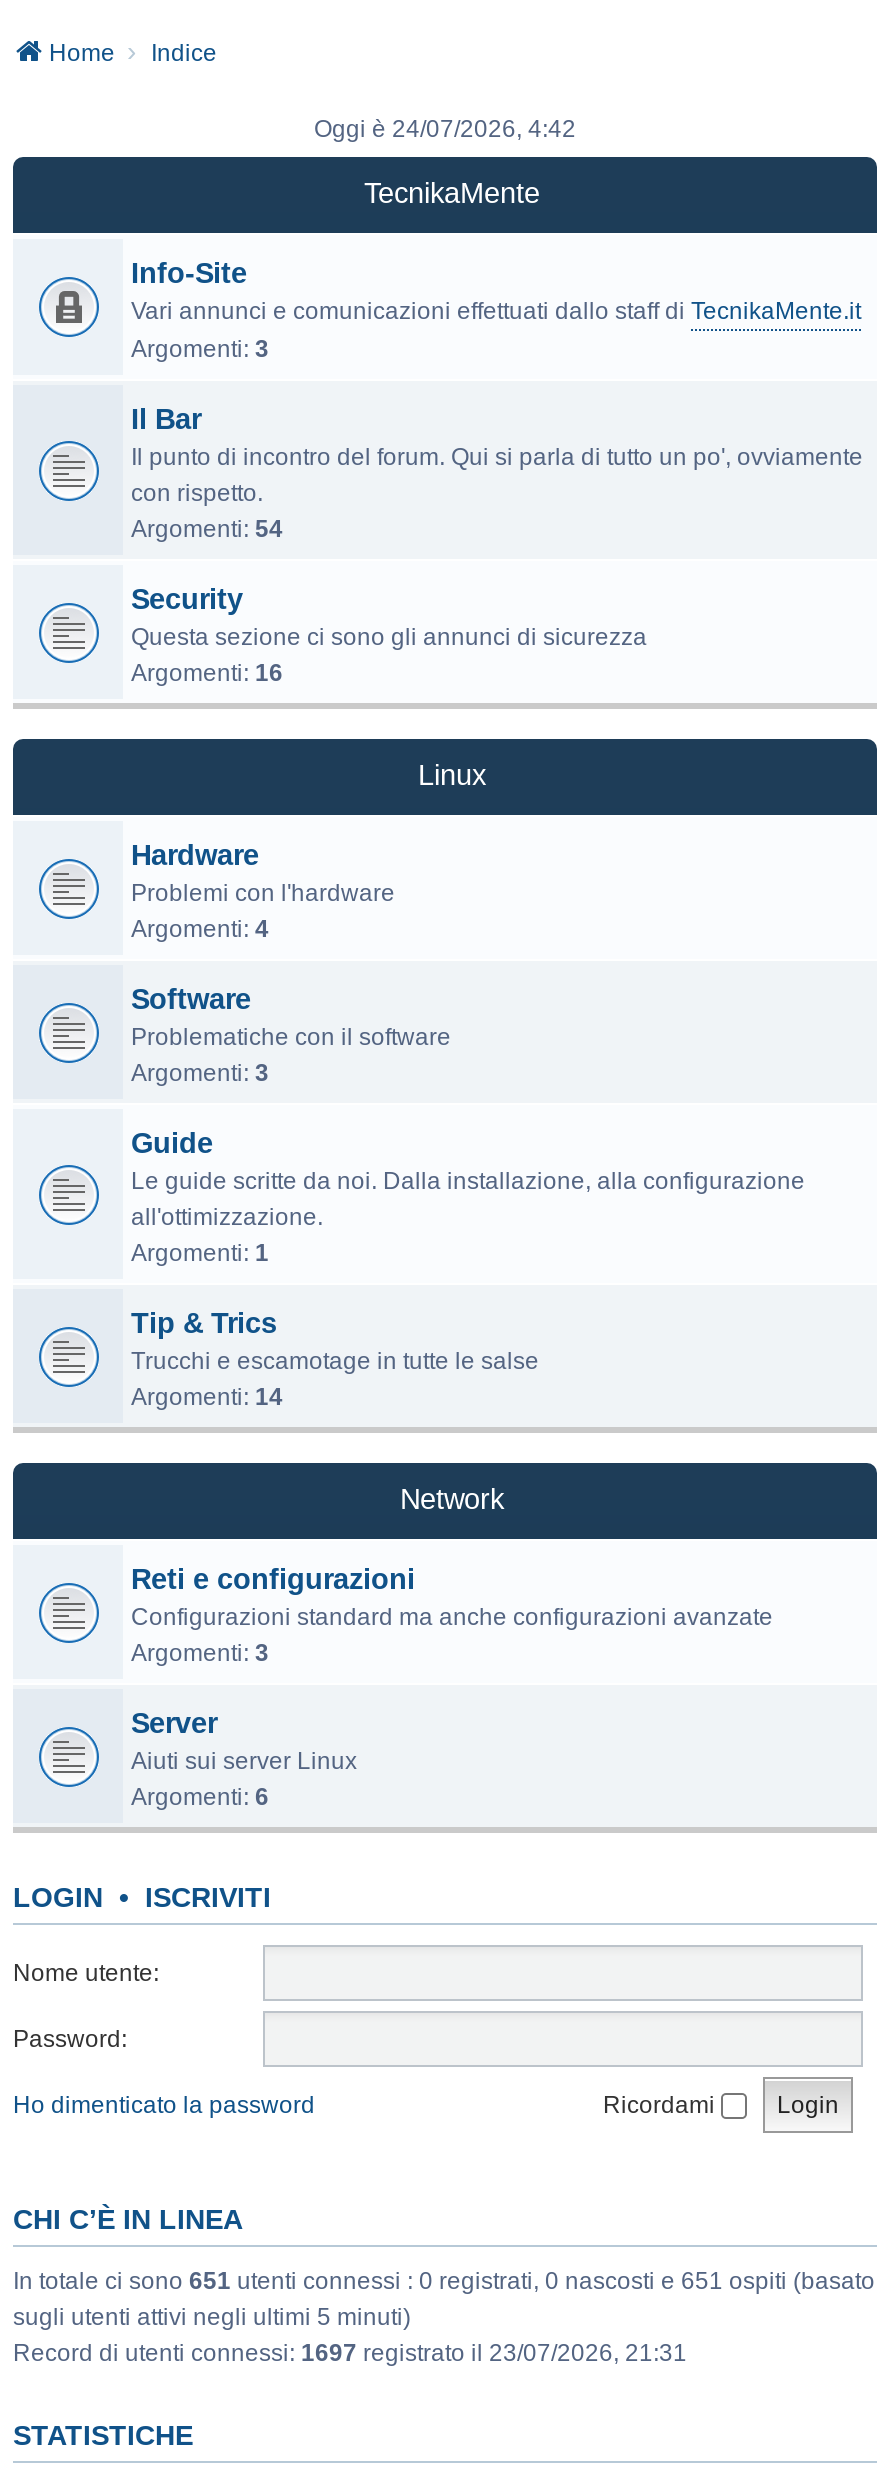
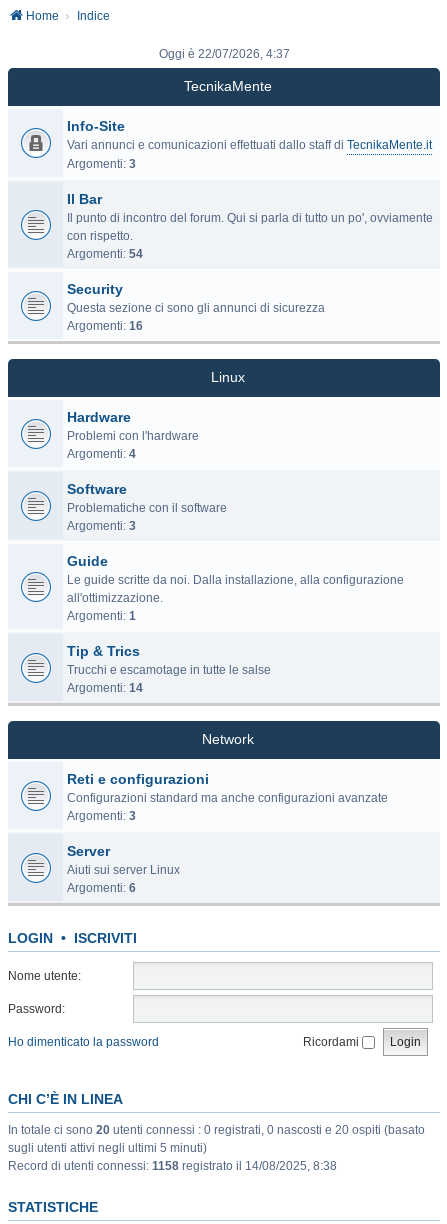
- Oggi è 24/07/2026, 4:42
+ Oggi è 22/07/2026, 4:37

- In totale ci sono 651 utenti connessi : 0 registrati, 0 nascosti e 651 ospiti (basato
+ In totale ci sono 20 utenti connessi : 0 registrati, 0 nascosti e 20 ospiti (basato

- Record di utenti connessi: 1697 registrato il 23/07/2026, 21:31
+ Record di utenti connessi: 1158 registrato il 14/08/2025, 8:38
